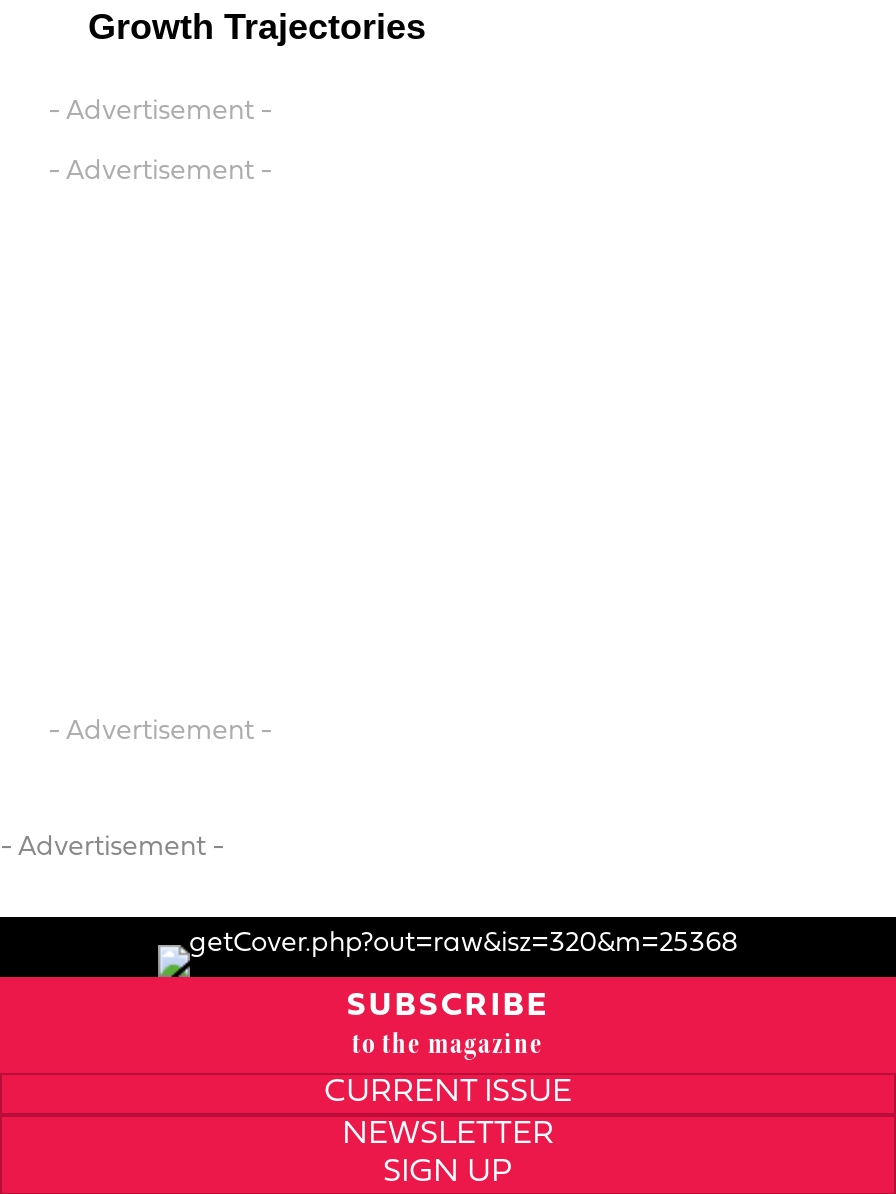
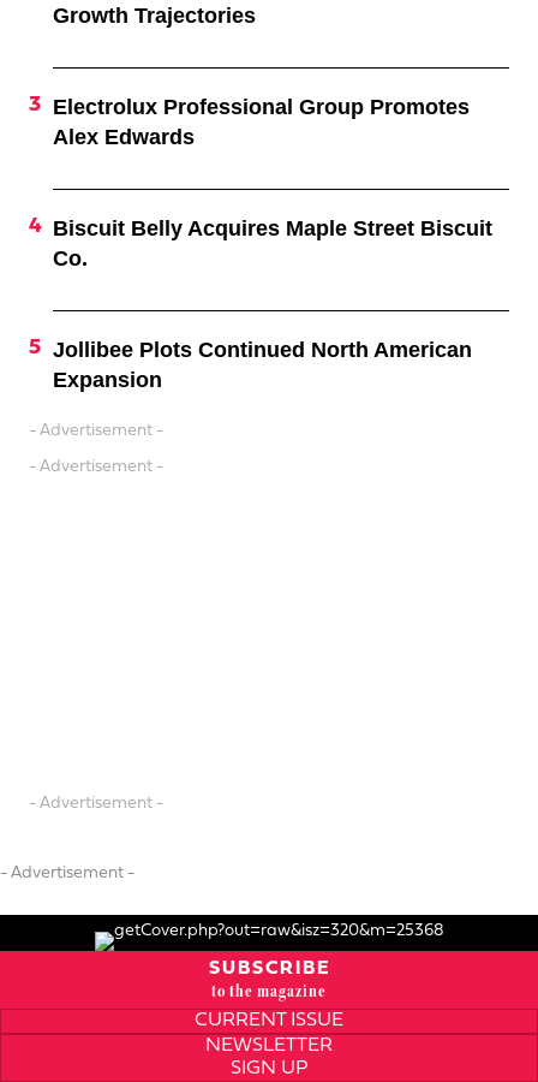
+ Electrolux Professional Group Promotes
+ Alex Edwards

+ Biscuit Belly Acquires Maple Street Biscuit
+ Co.

+ Jollibee Plots Continued North American
+ Expansion
